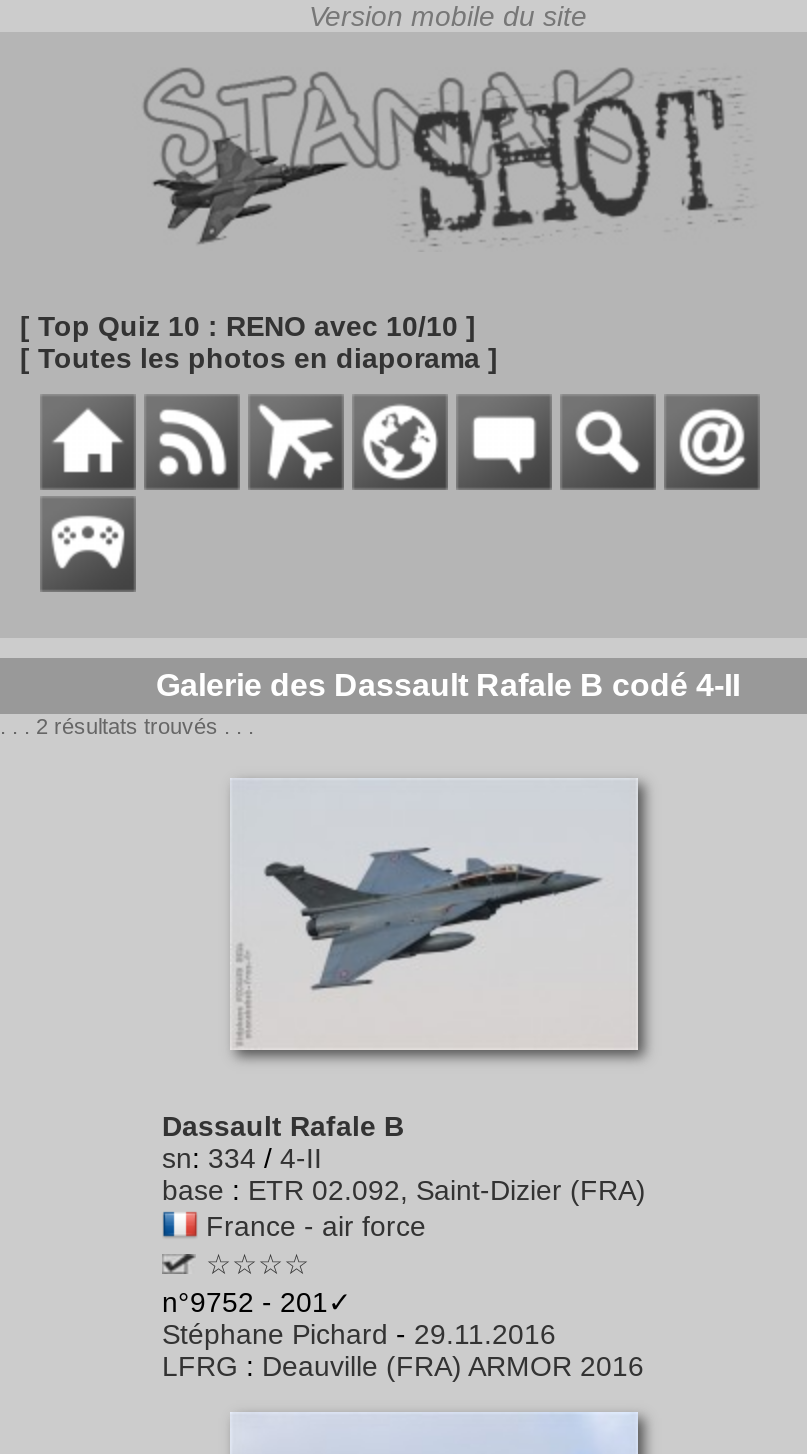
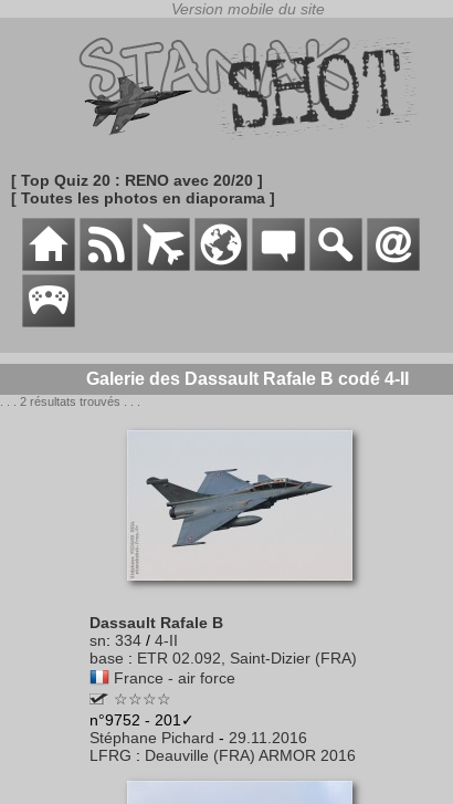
- [ Top Quiz 10 : RENO avec 10/10 ]
+ [ Top Quiz 20 : RENO avec 20/20 ]
